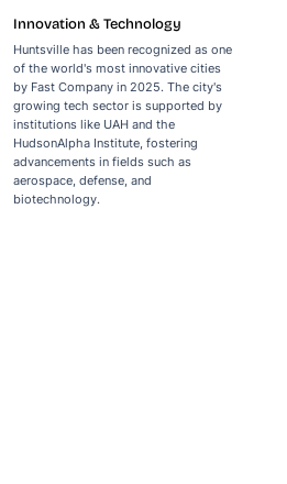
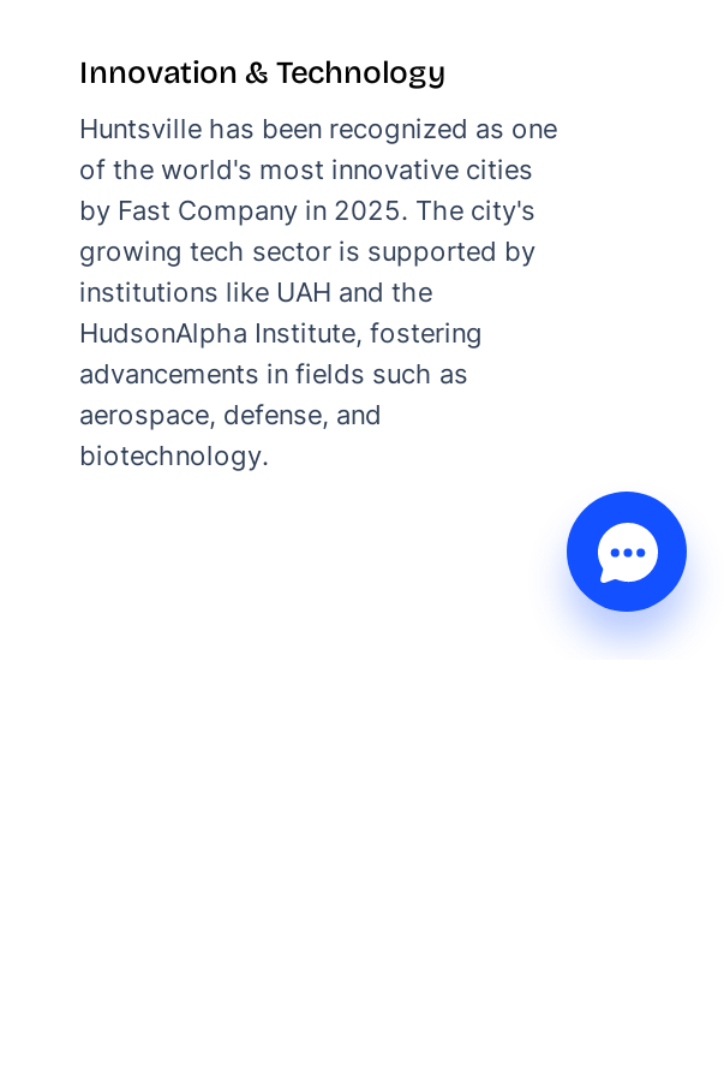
+ [image]
